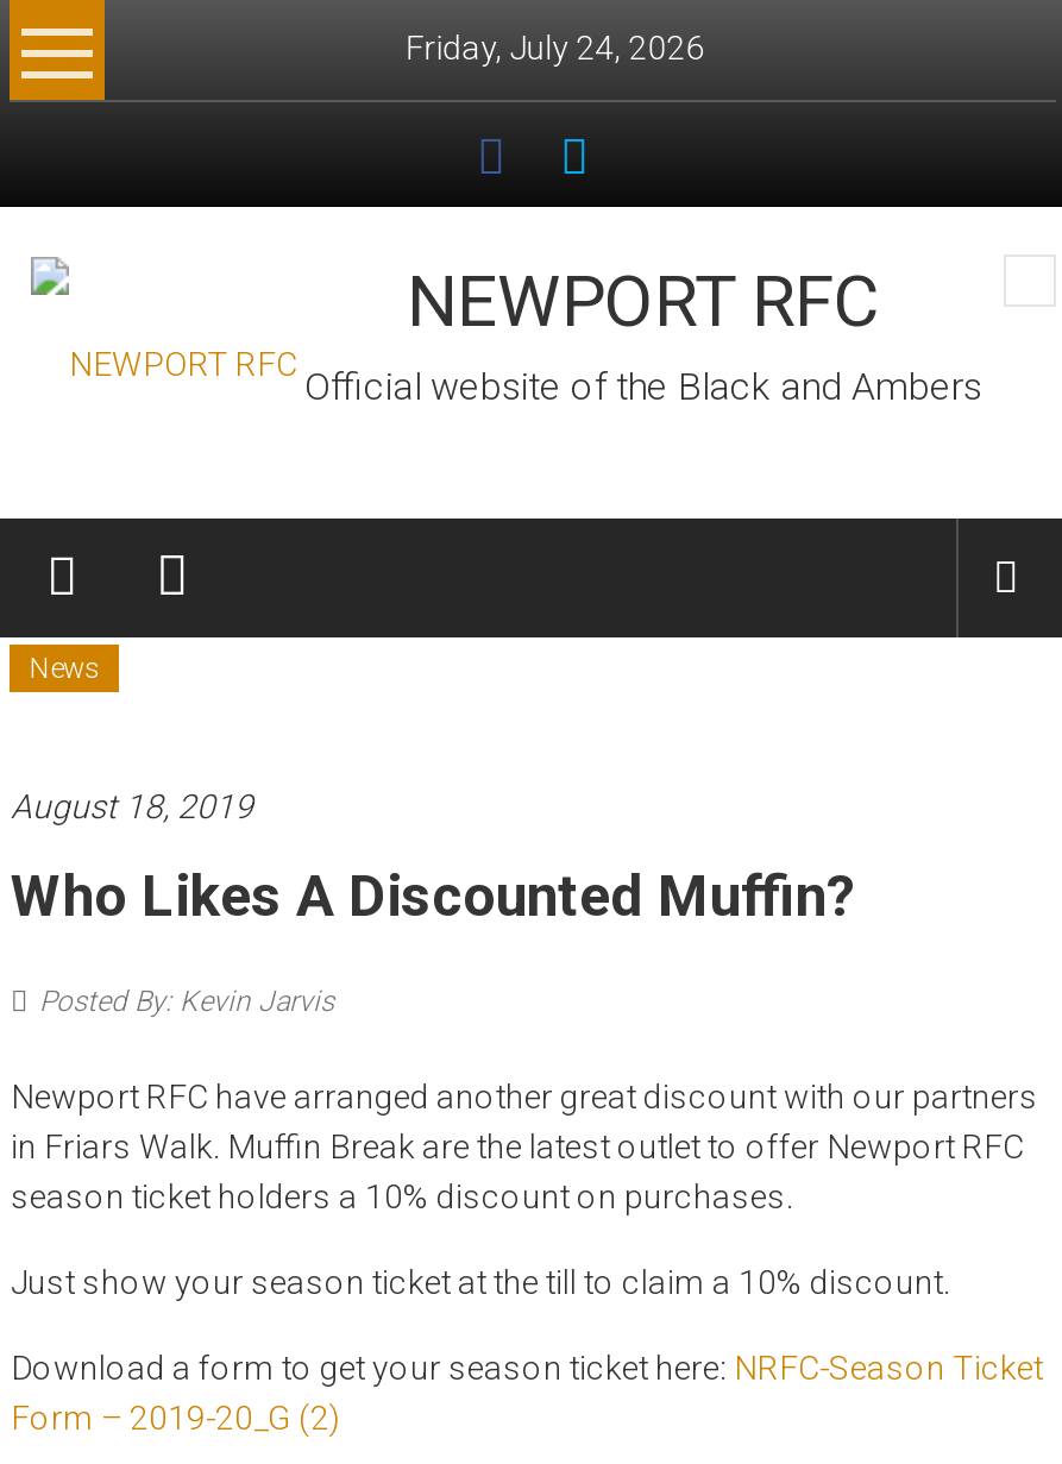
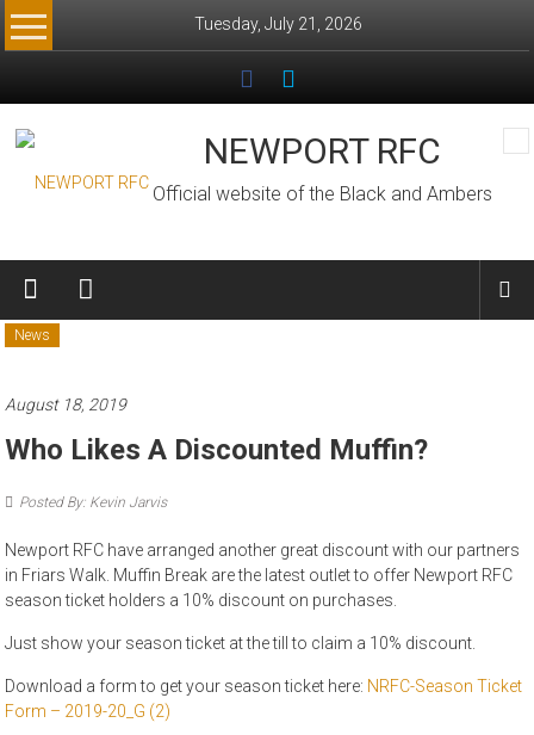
- Friday, July 24, 2026
+ Tuesday, July 21, 2026
